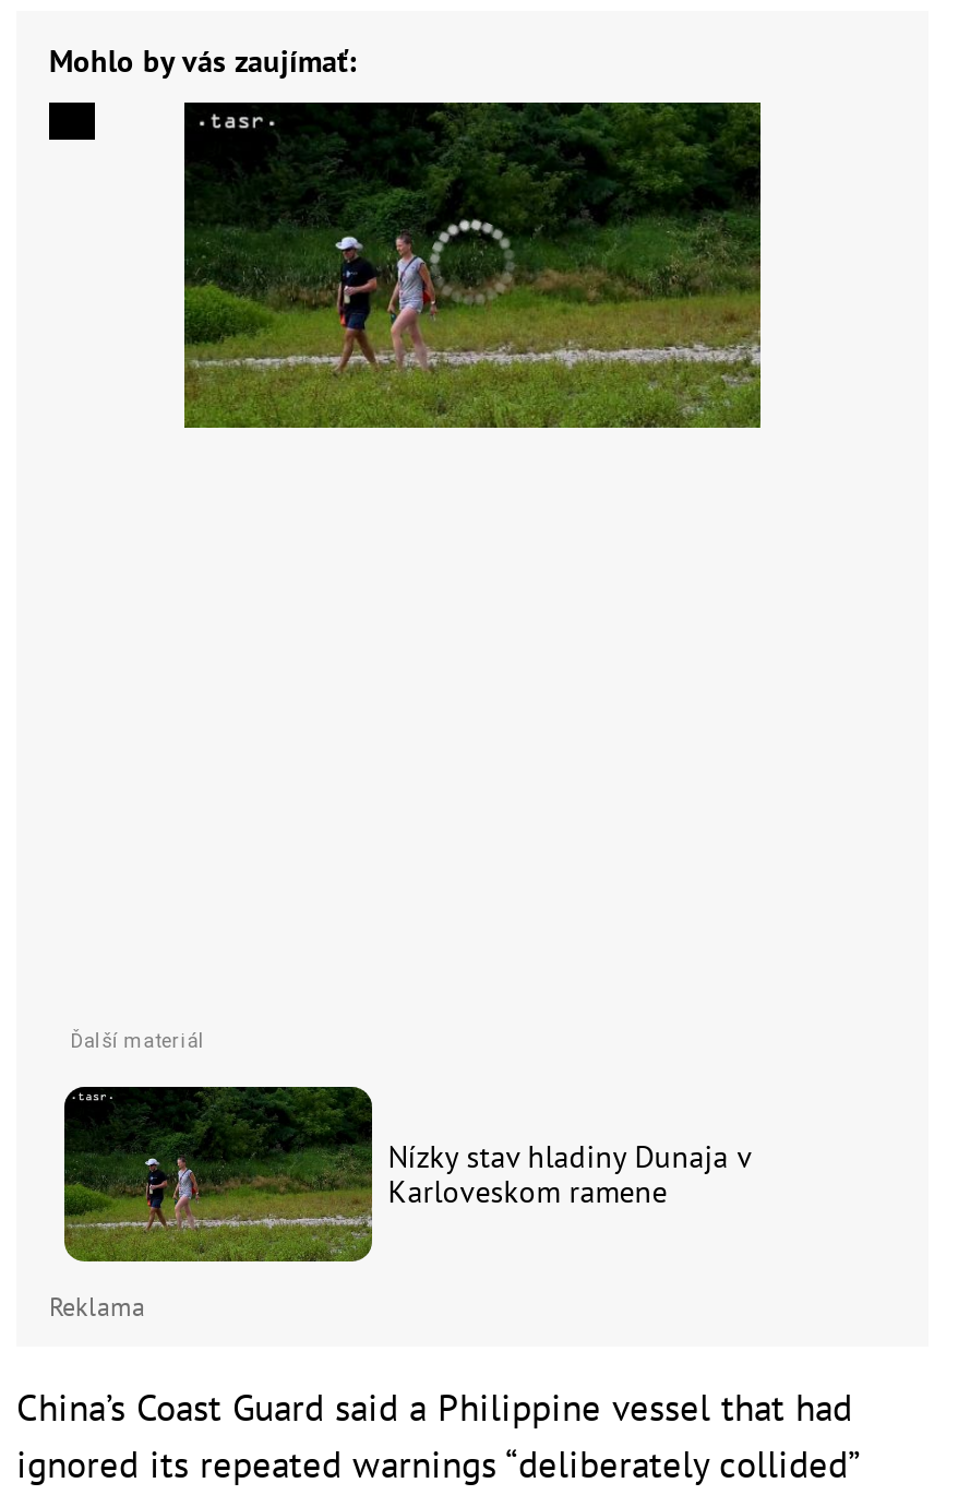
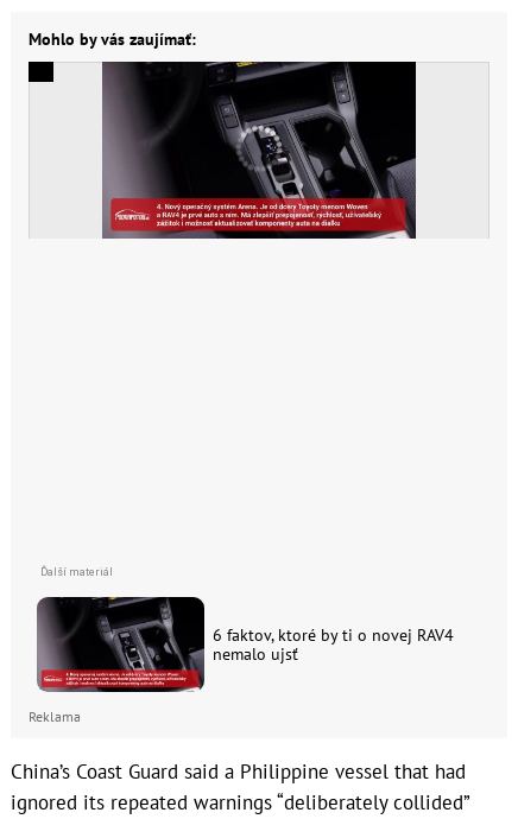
- [image]
+ [image]

- [image]
- Nízky stav hladiny Dunaja v
- Karloveskom ramene
+ [image]
+ 6 faktov, ktoré by ti o novej RAV4
+ nemalo ujsť
